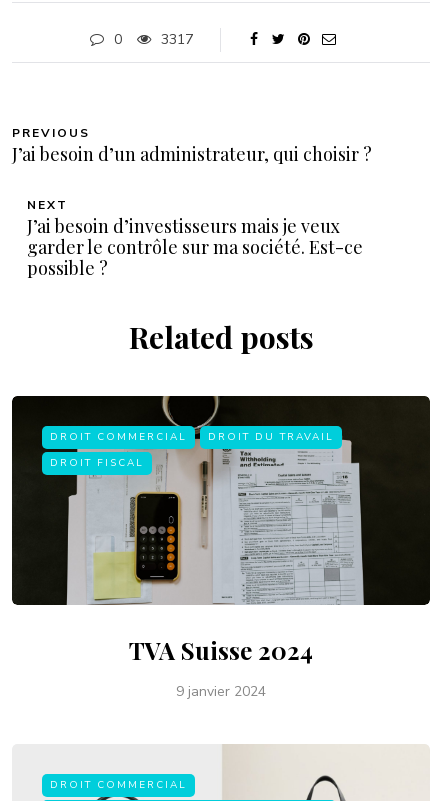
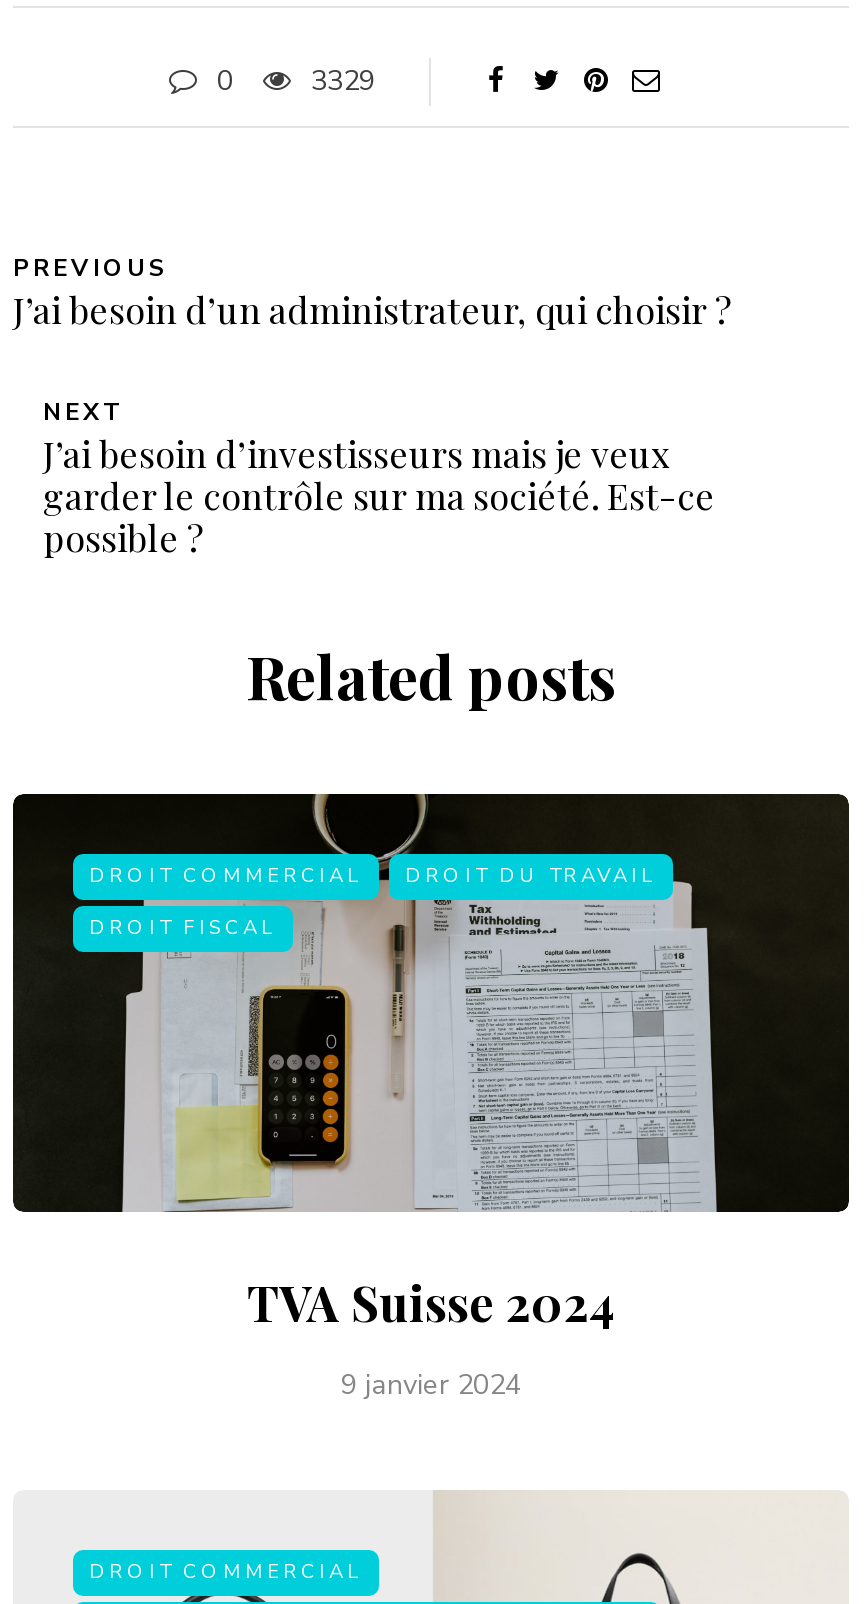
- 3317
+ 3329
